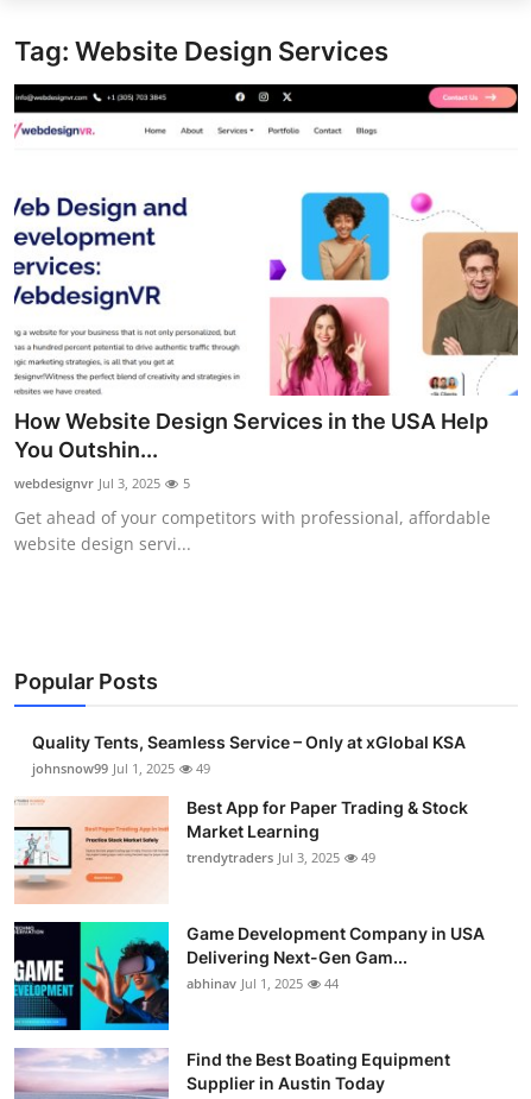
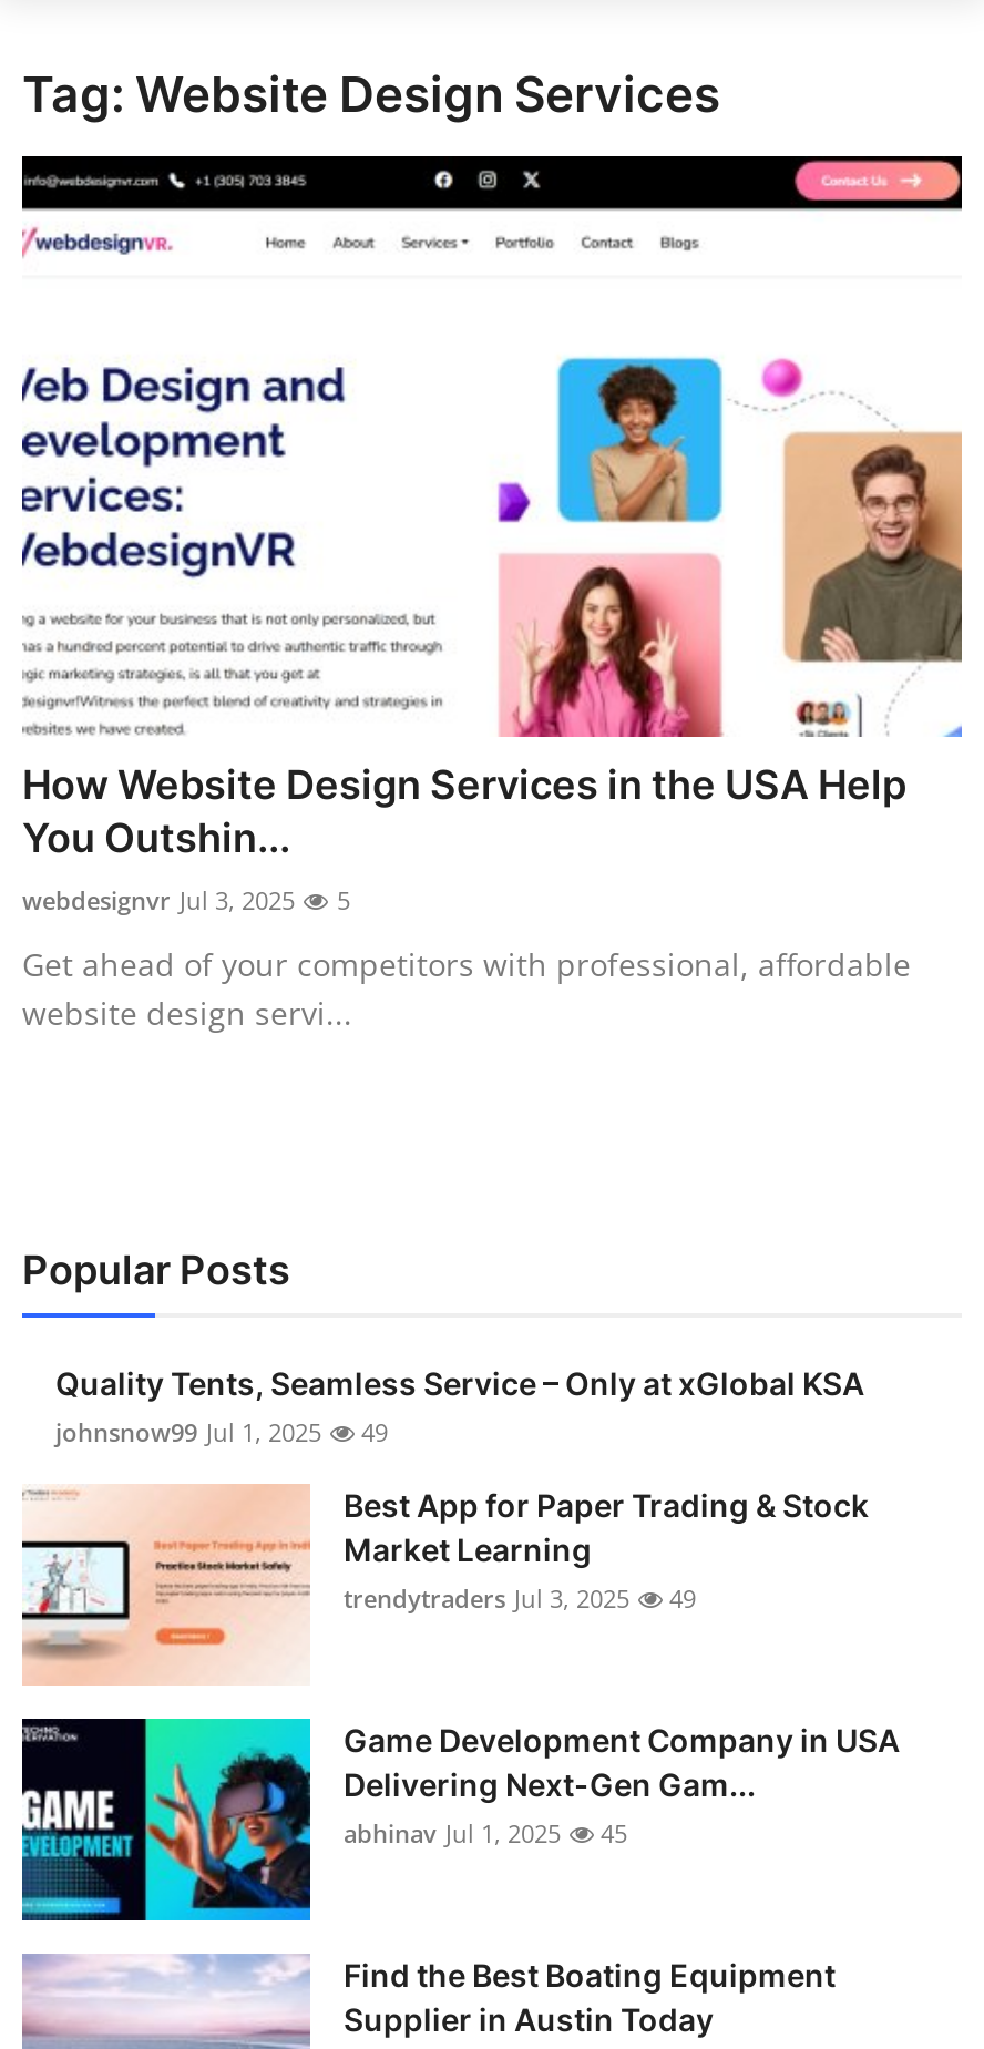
- abhinav Jul 1, 2025 44
+ abhinav Jul 1, 2025 45
